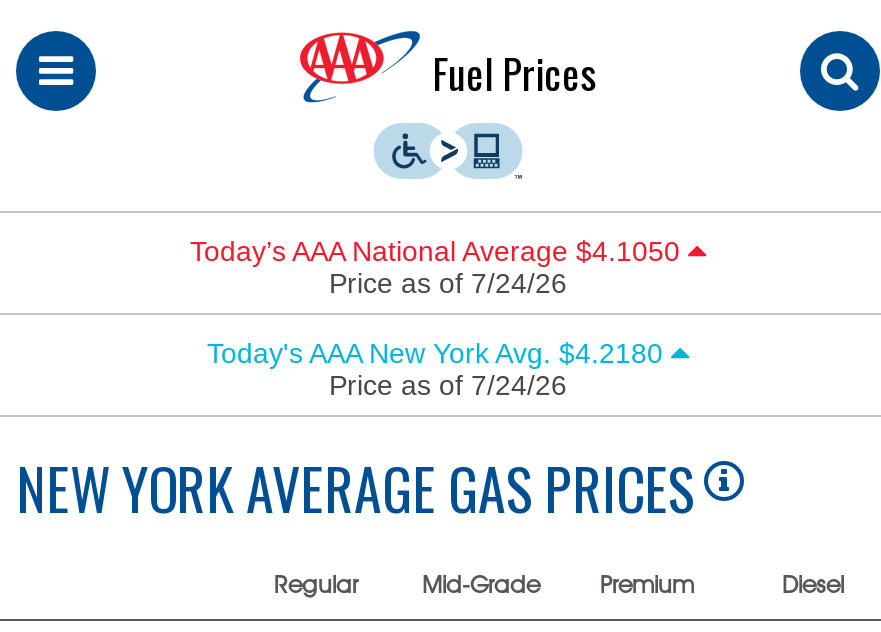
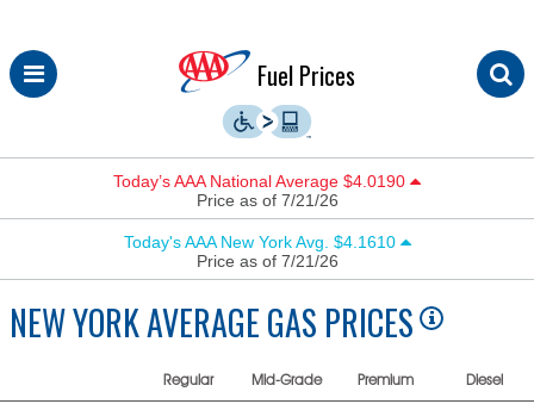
- Today’s AAA National Average $4.1050
+ Today’s AAA National Average $4.0190

- Price as of 7/24/26
+ Price as of 7/21/26

- Today's AAA New York Avg. $4.2180
+ Today's AAA New York Avg. $4.1610

- Price as of 7/24/26
+ Price as of 7/21/26
